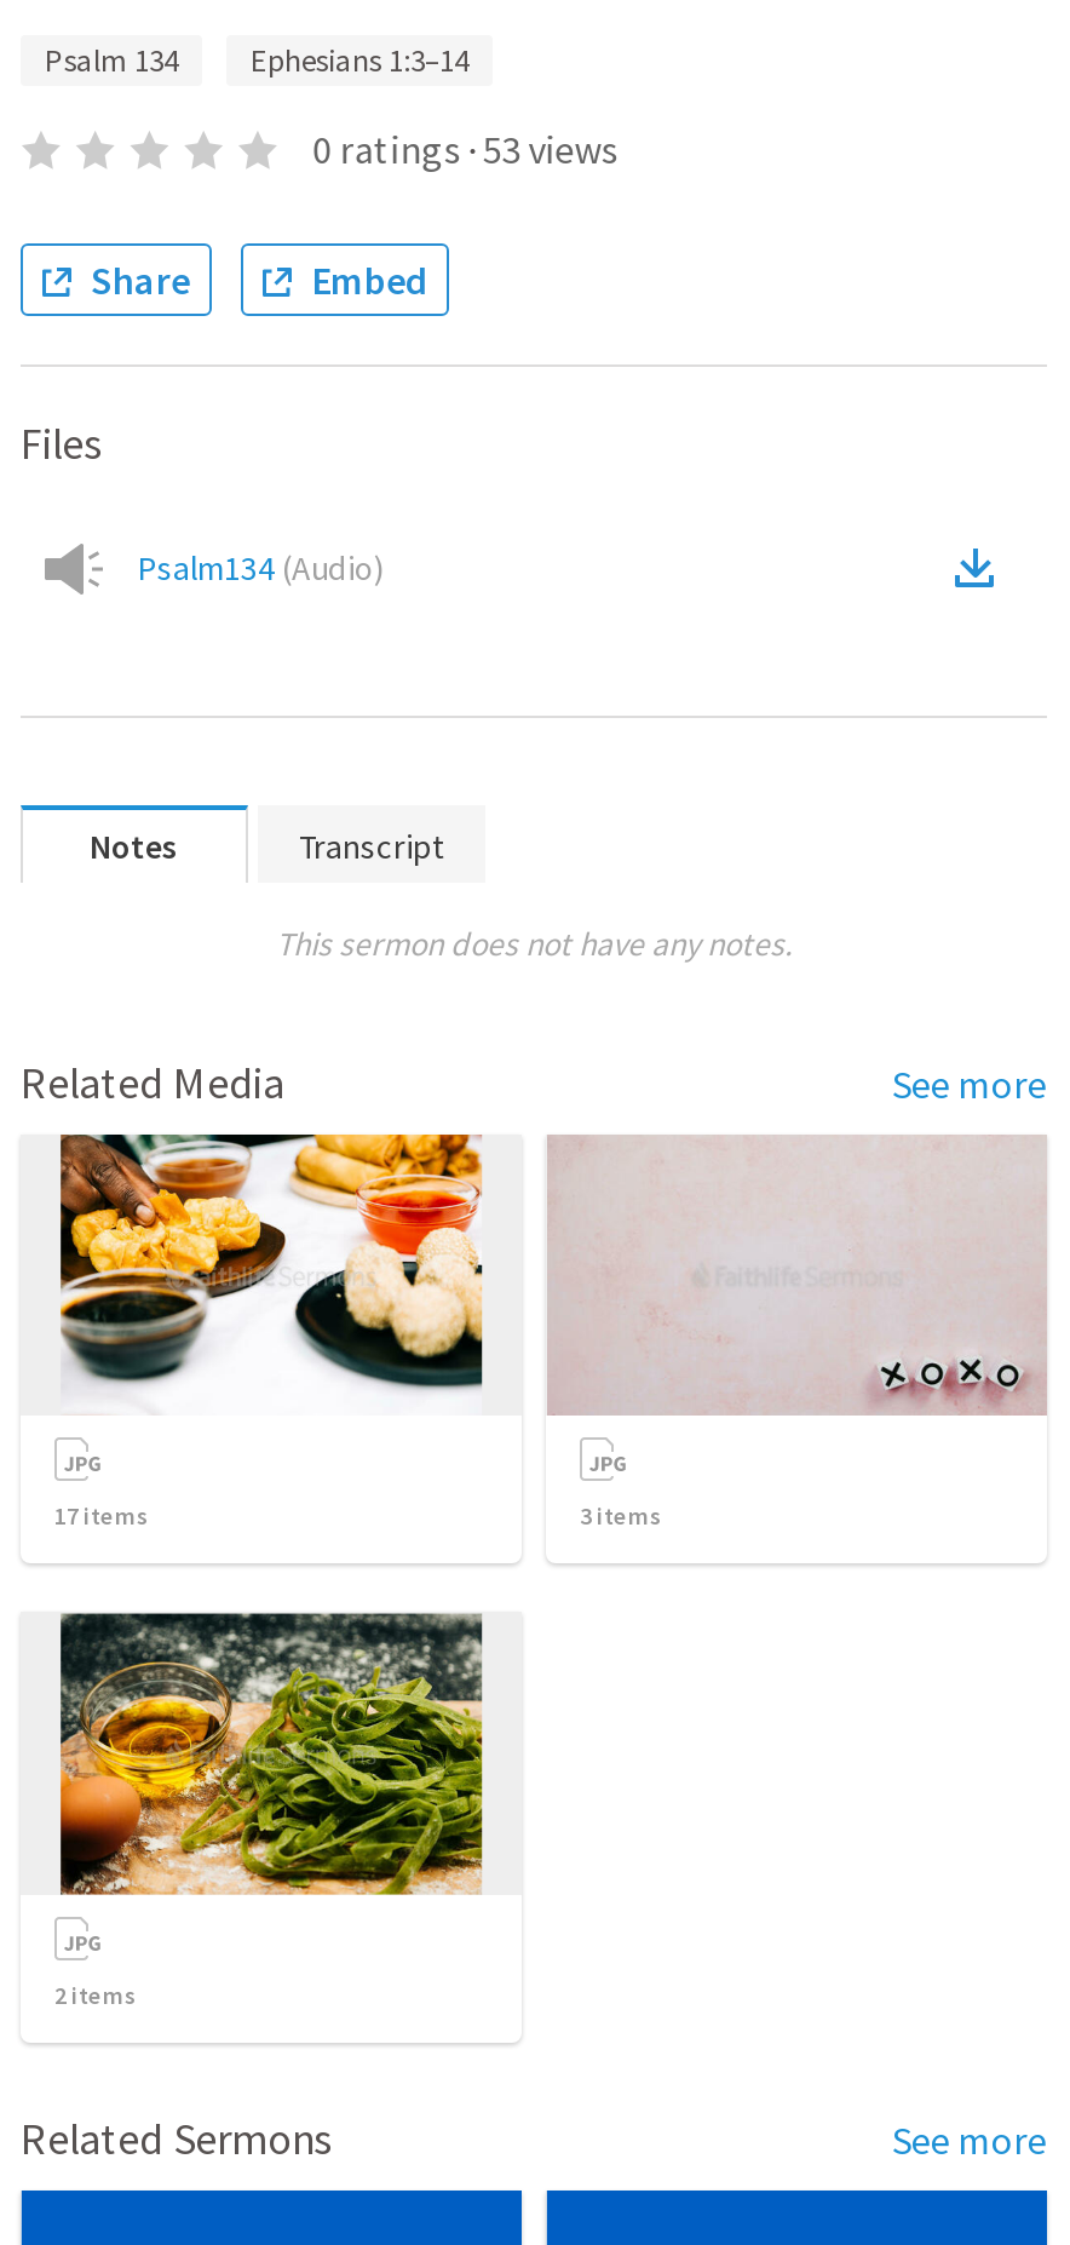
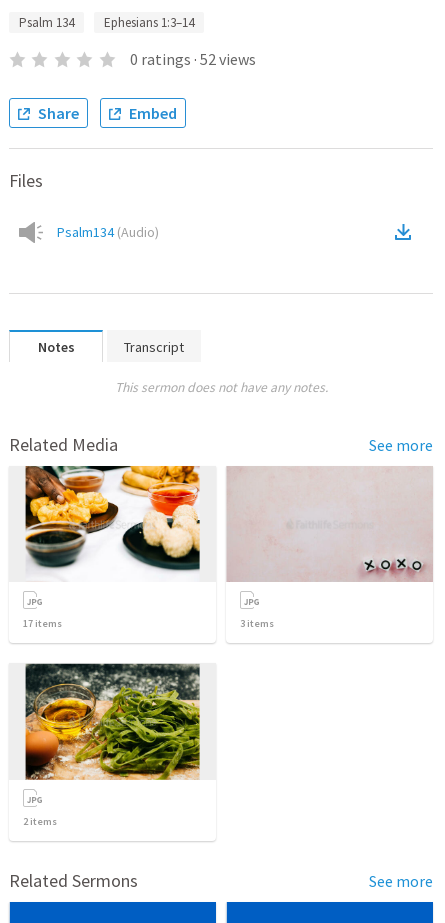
- 0 ratings · 53 views
+ 0 ratings · 52 views
